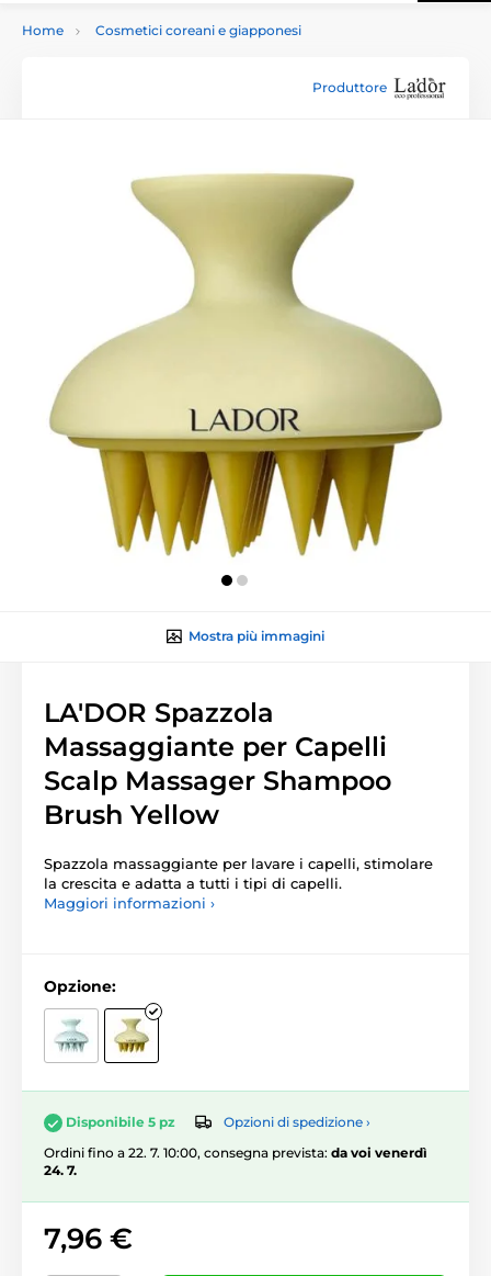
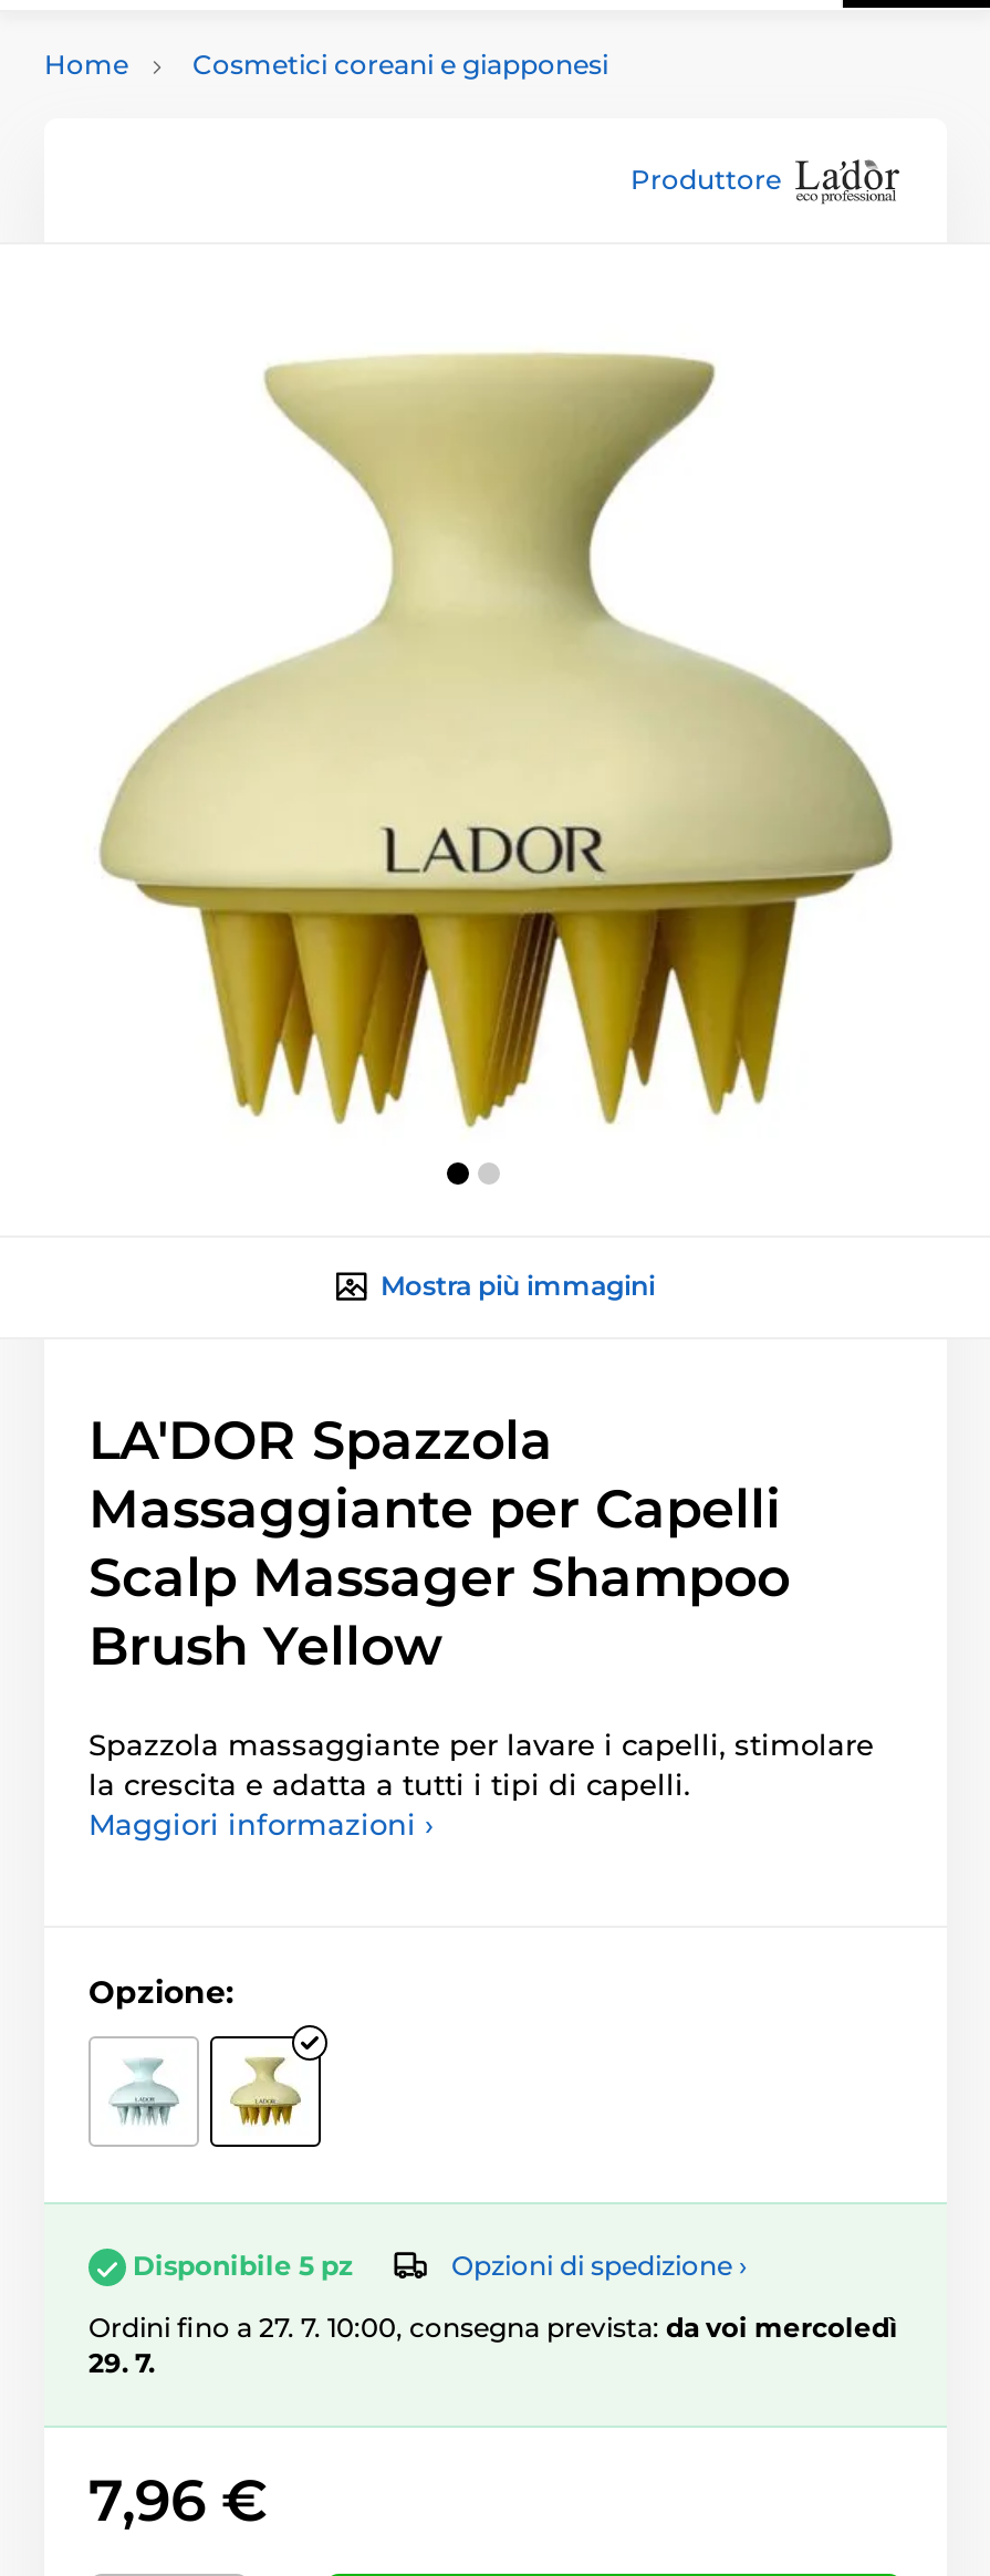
- Ordini fino a 22. 7. 10:00, consegna prevista: da voi venerdì
+ Ordini fino a 27. 7. 10:00, consegna prevista: da voi mercoledì

- 24. 7.
+ 29. 7.
